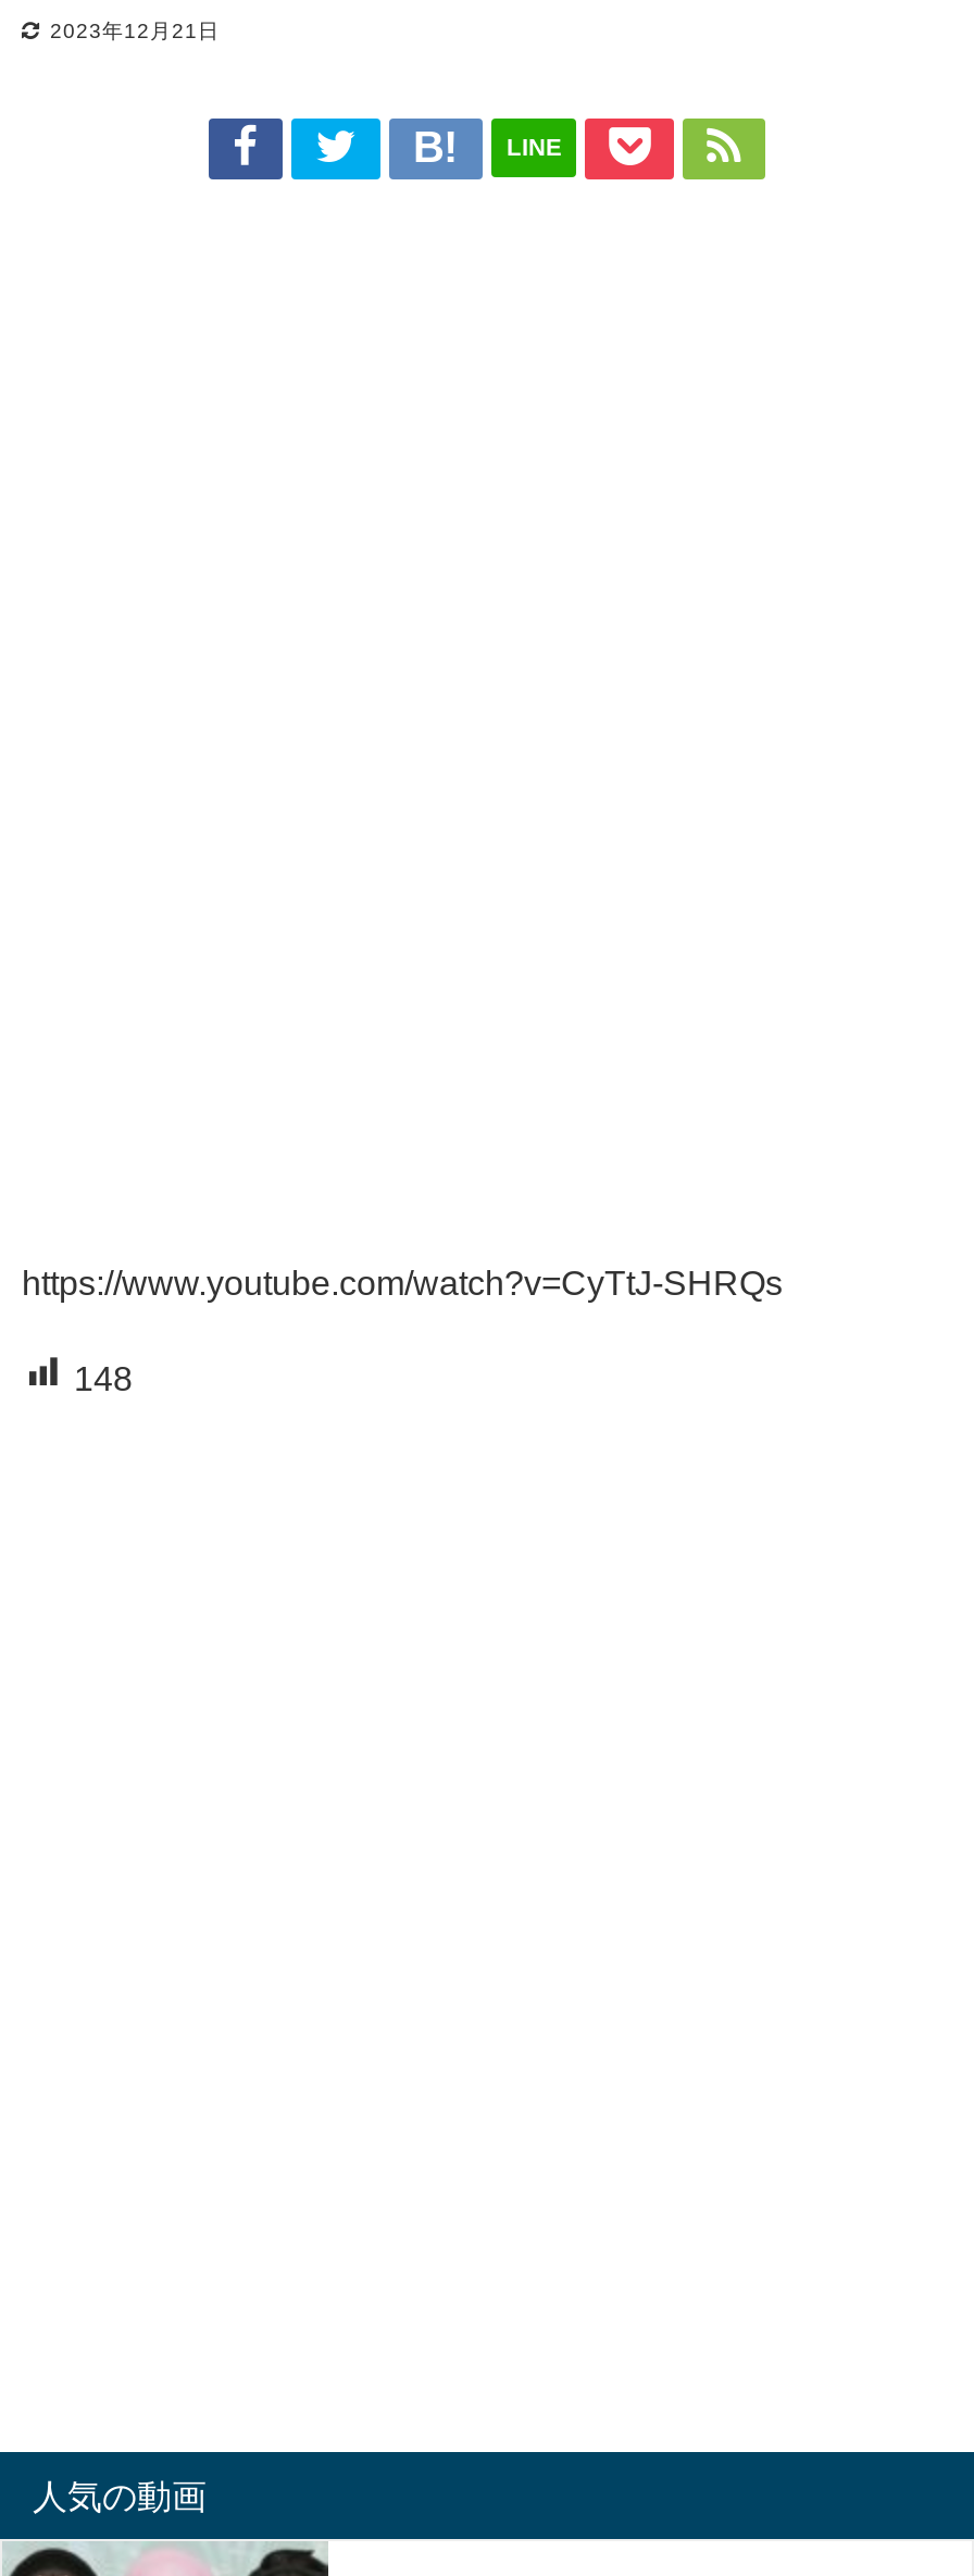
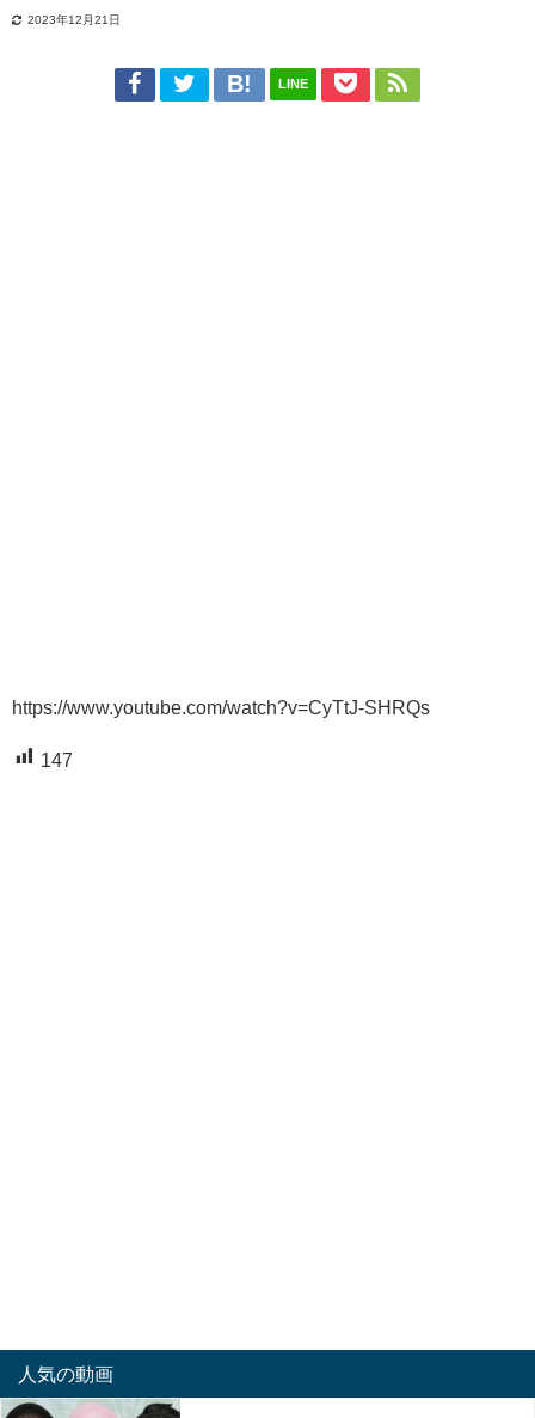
- 148
+ 147
